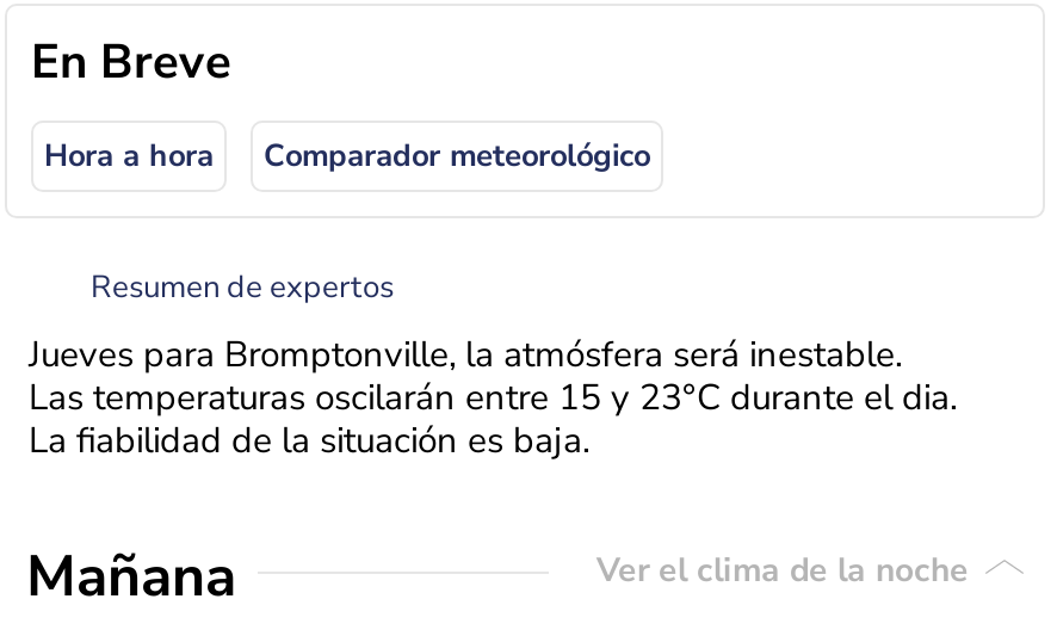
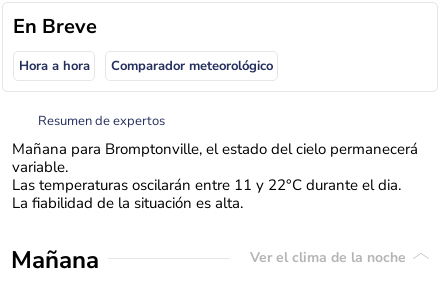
- Jueves para Bromptonville, la atmósfera será inestable.
- Las temperaturas oscilarán entre 15 y 23°C durante el dia.
- La fiabilidad de la situación es baja.
+ Mañana para Bromptonville, el estado del cielo permanecerá
+ variable.
+ Las temperaturas oscilarán entre 11 y 22°C durante el dia.
+ La fiabilidad de la situación es alta.
